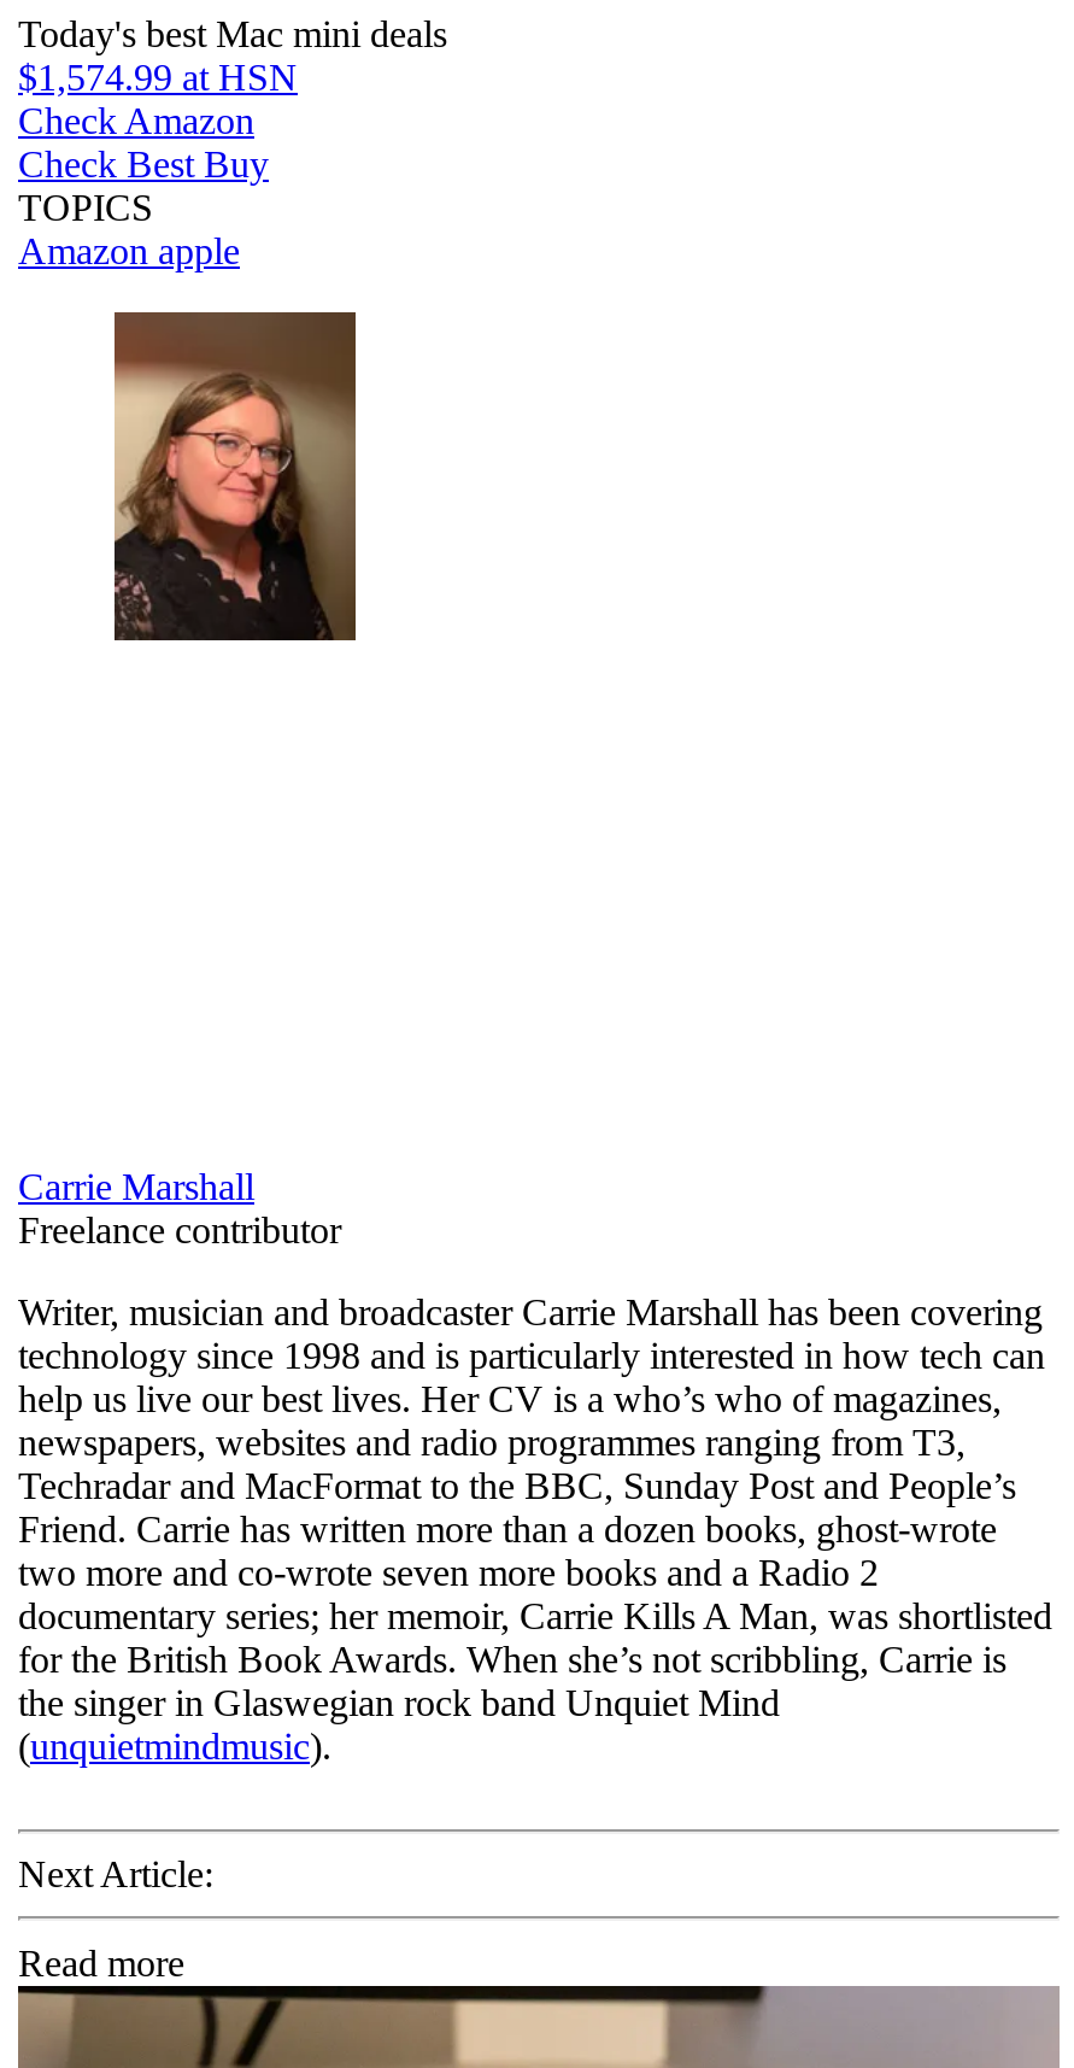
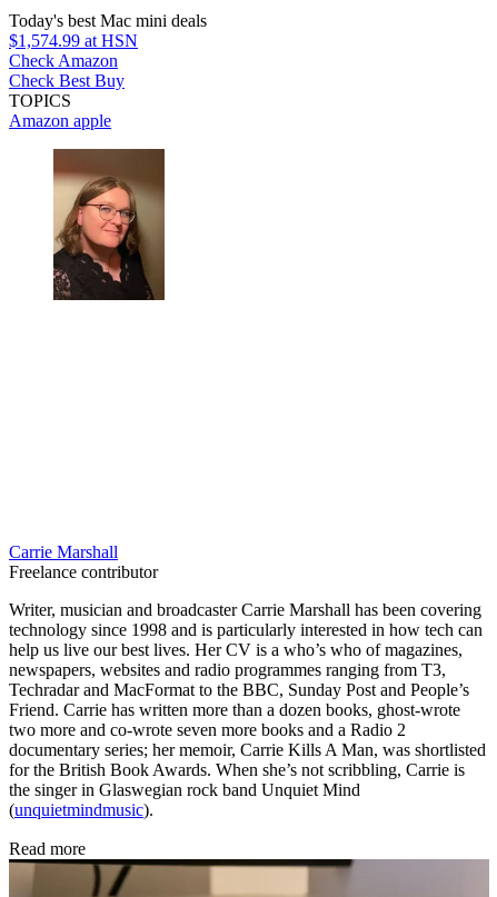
- Next Article:
